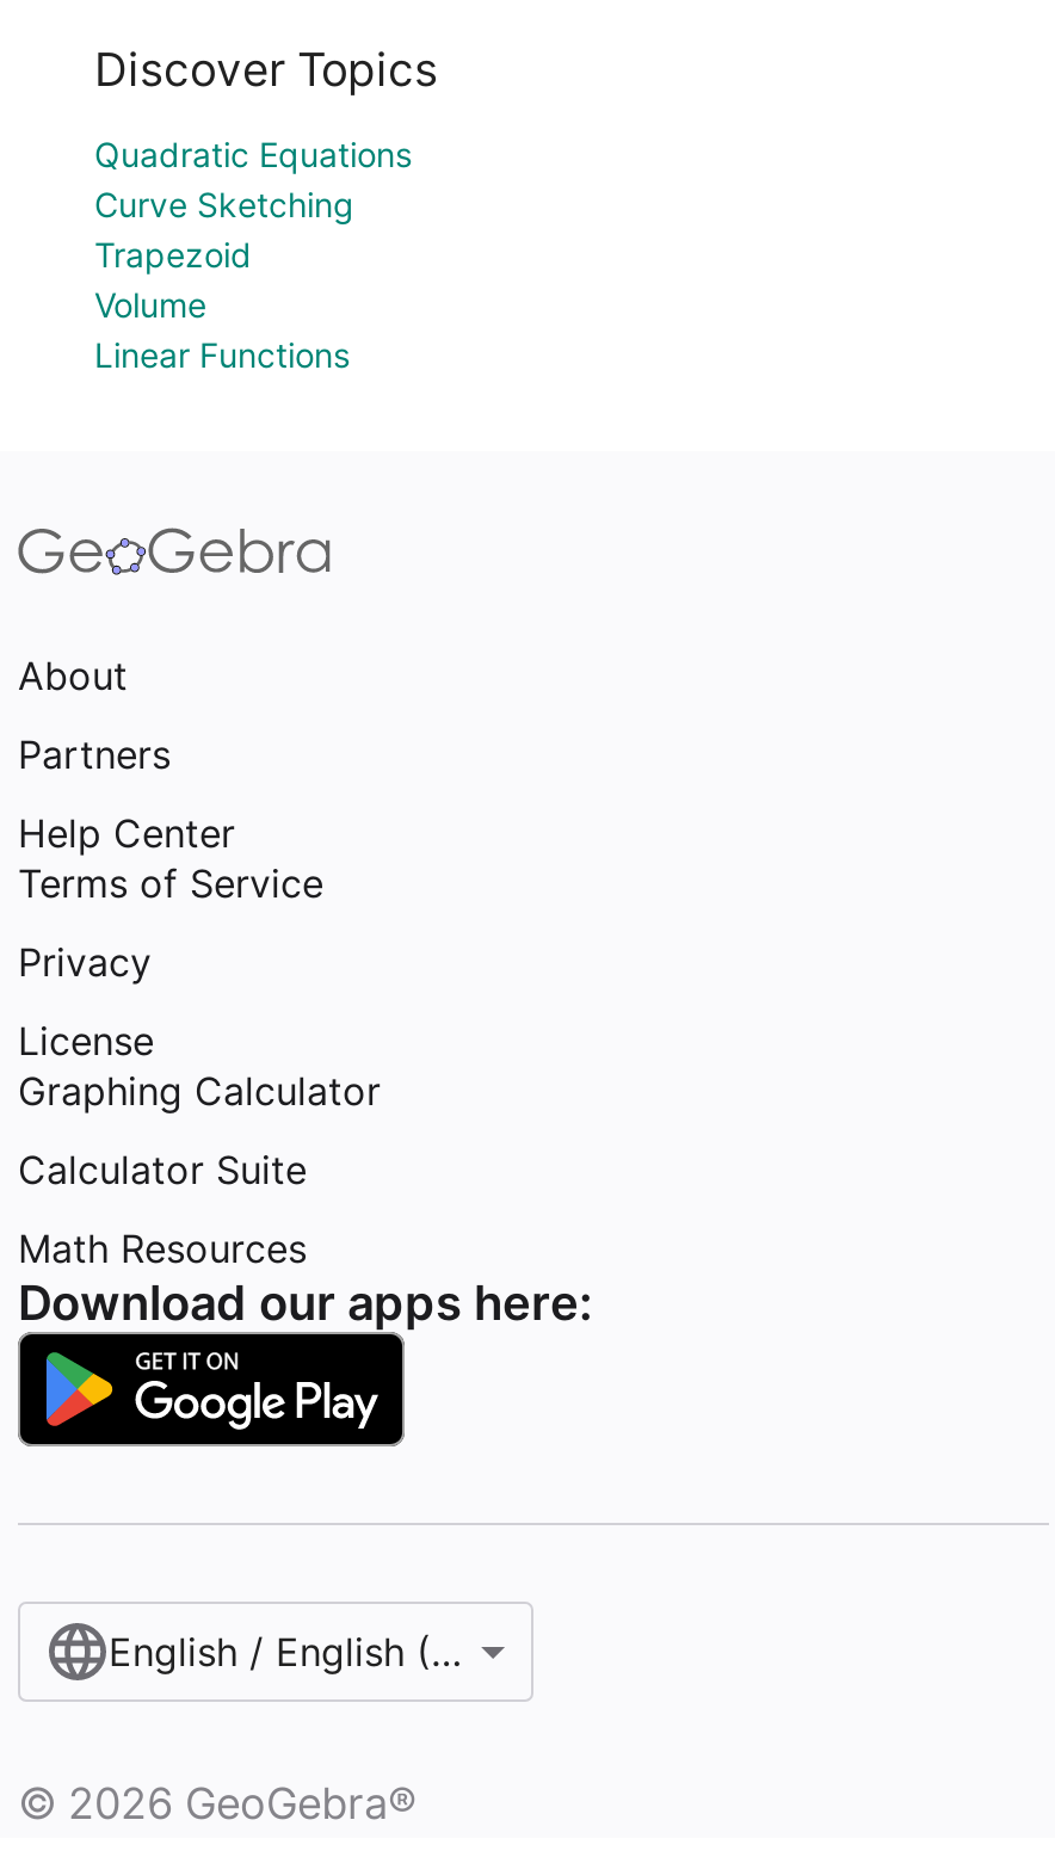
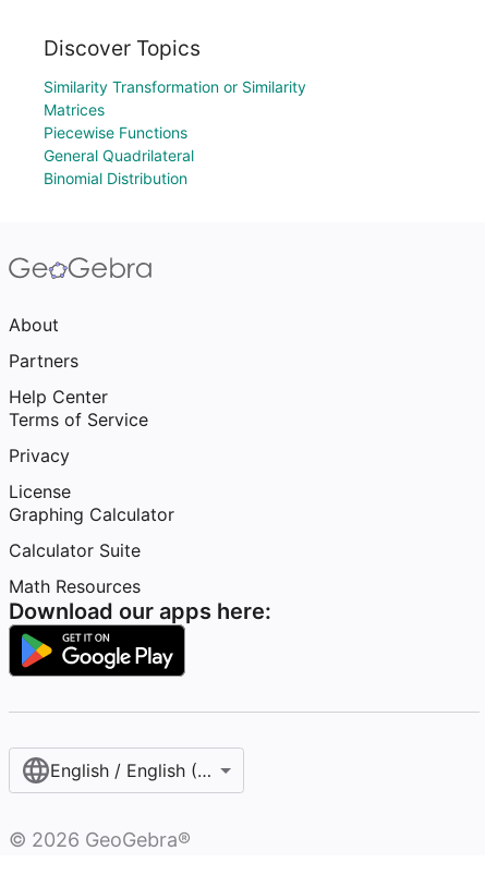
- Quadratic Equations
- Curve Sketching
- Trapezoid
- Volume
- Linear Functions
+ Similarity Transformation or Similarity
+ Matrices
+ Piecewise Functions
+ General Quadrilateral
+ Binomial Distribution
